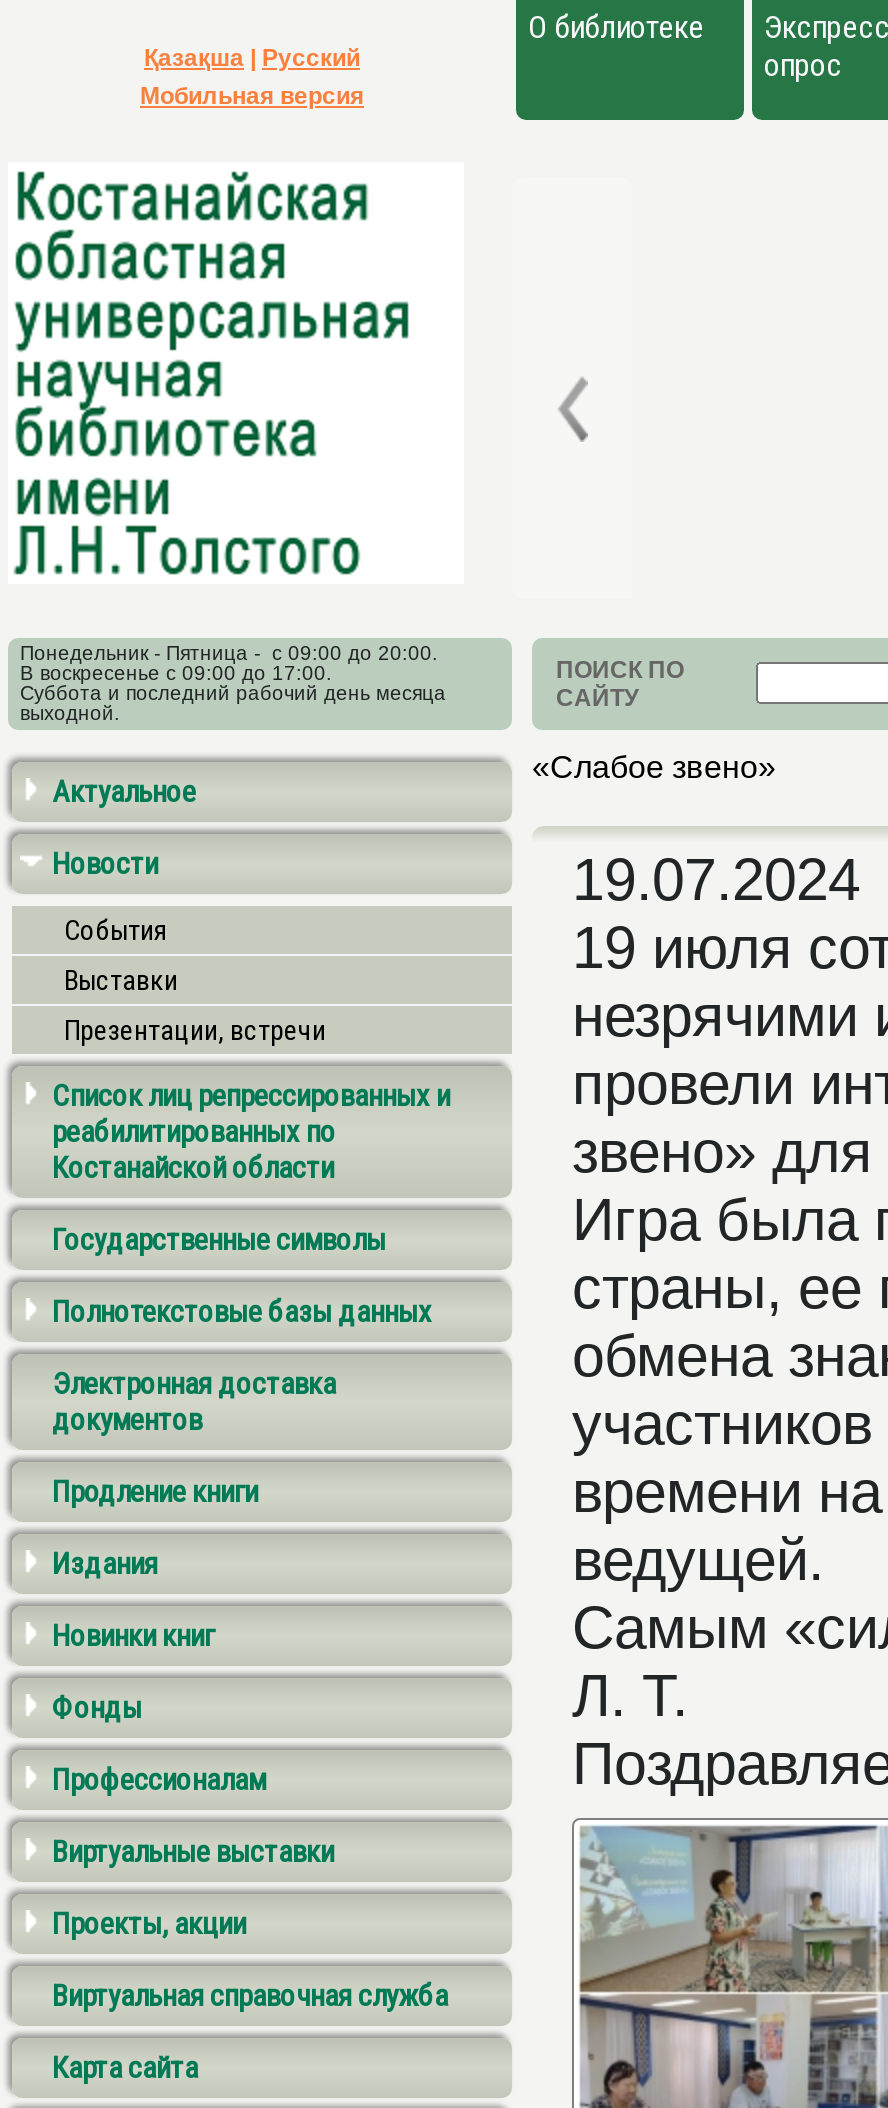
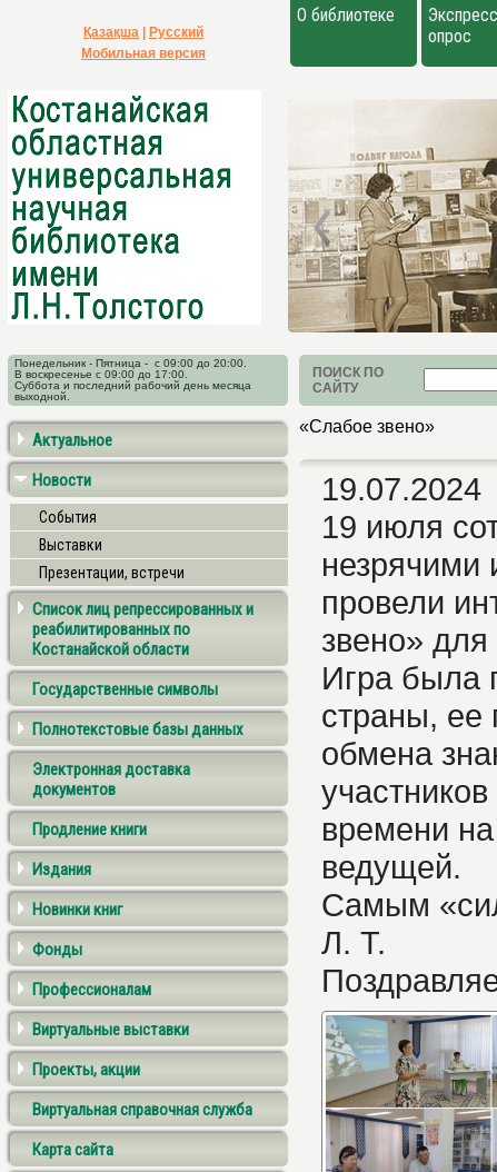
+ [image]
